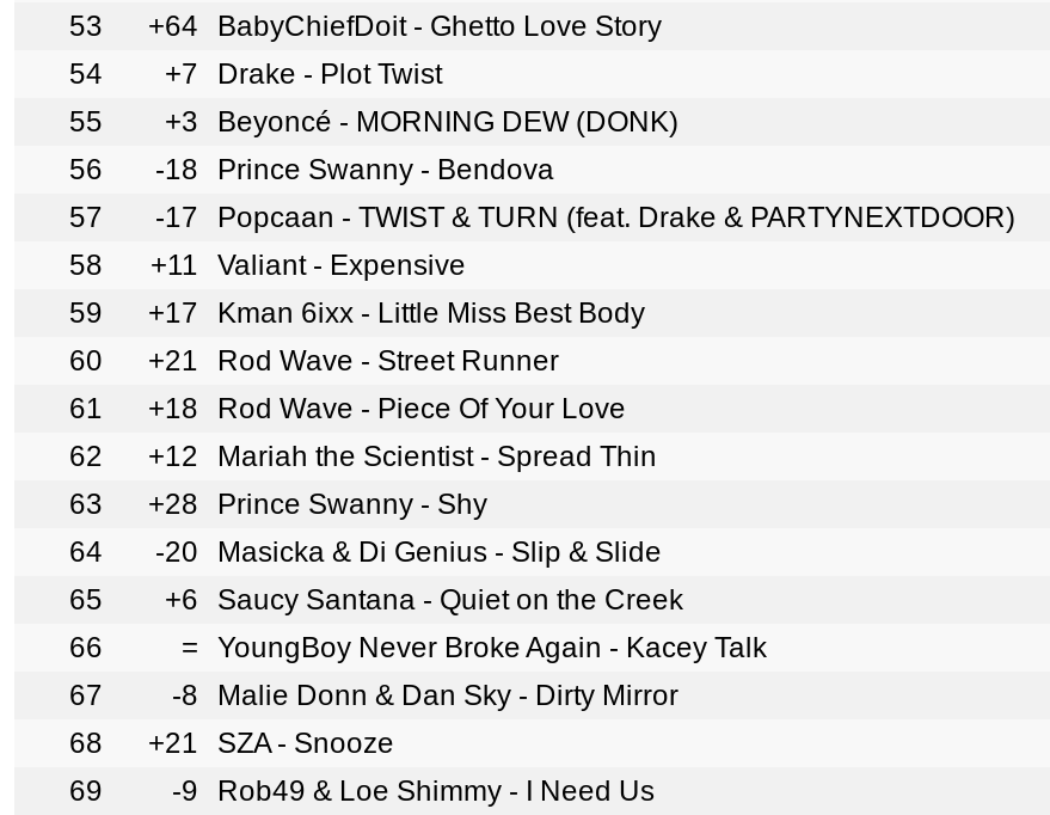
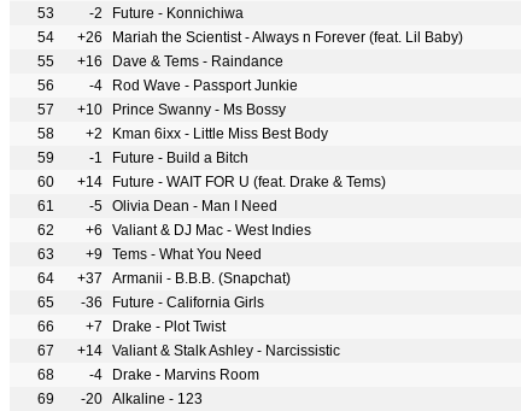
- +64 BabyChiefDoit - Ghetto Love Story
+ -2 Future - Konnichiwa

moved down: +7 Drake - Plot Twist

+ +26 Mariah the Scientist - Always n Forever (feat. Lil Baby)

- +3 Beyoncé - MORNING DEW (DONK)
+ +16 Dave & Tems - Raindance

- -18 Prince Swanny - Bendova
+ -4 Rod Wave - Passport Junkie

- -17 Popcaan - TWIST & TURN (feat. Drake & PARTYNEXTDOOR)
+ +10 Prince Swanny - Ms Bossy

- +11 Valiant - Expensive
+ +2 Kman 6ixx - Little Miss Best Body

- +17 Kman 6ixx - Little Miss Best Body
+ -1 Future - Build a Bitch

- +21 Rod Wave - Street Runner
+ +14 Future - WAIT FOR U (feat. Drake & Tems)

- +18 Rod Wave - Piece Of Your Love
+ -5 Olivia Dean - Man I Need

- +12 Mariah the Scientist - Spread Thin
+ +6 Valiant & DJ Mac - West Indies

- +28 Prince Swanny - Shy
+ +9 Tems - What You Need

- -20 Masicka & Di Genius - Slip & Slide
+ +37 Armanii - B.B.B. (Snapchat)

- +6 Saucy Santana - Quiet on the Creek
+ -36 Future - California Girls

- = YoungBoy Never Broke Again - Kacey Talk

- -8 Malie Donn & Dan Sky - Dirty Mirror
+ +14 Valiant & Stalk Ashley - Narcissistic

- +21 SZA - Snooze
+ -4 Drake - Marvins Room

- -9 Rob49 & Loe Shimmy - I Need Us
+ -20 Alkaline - 123
